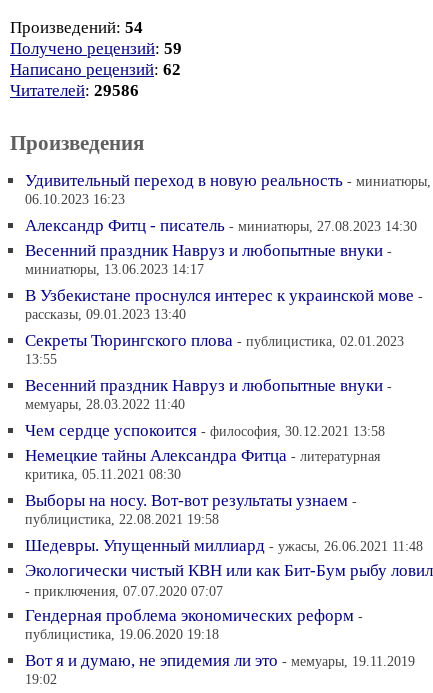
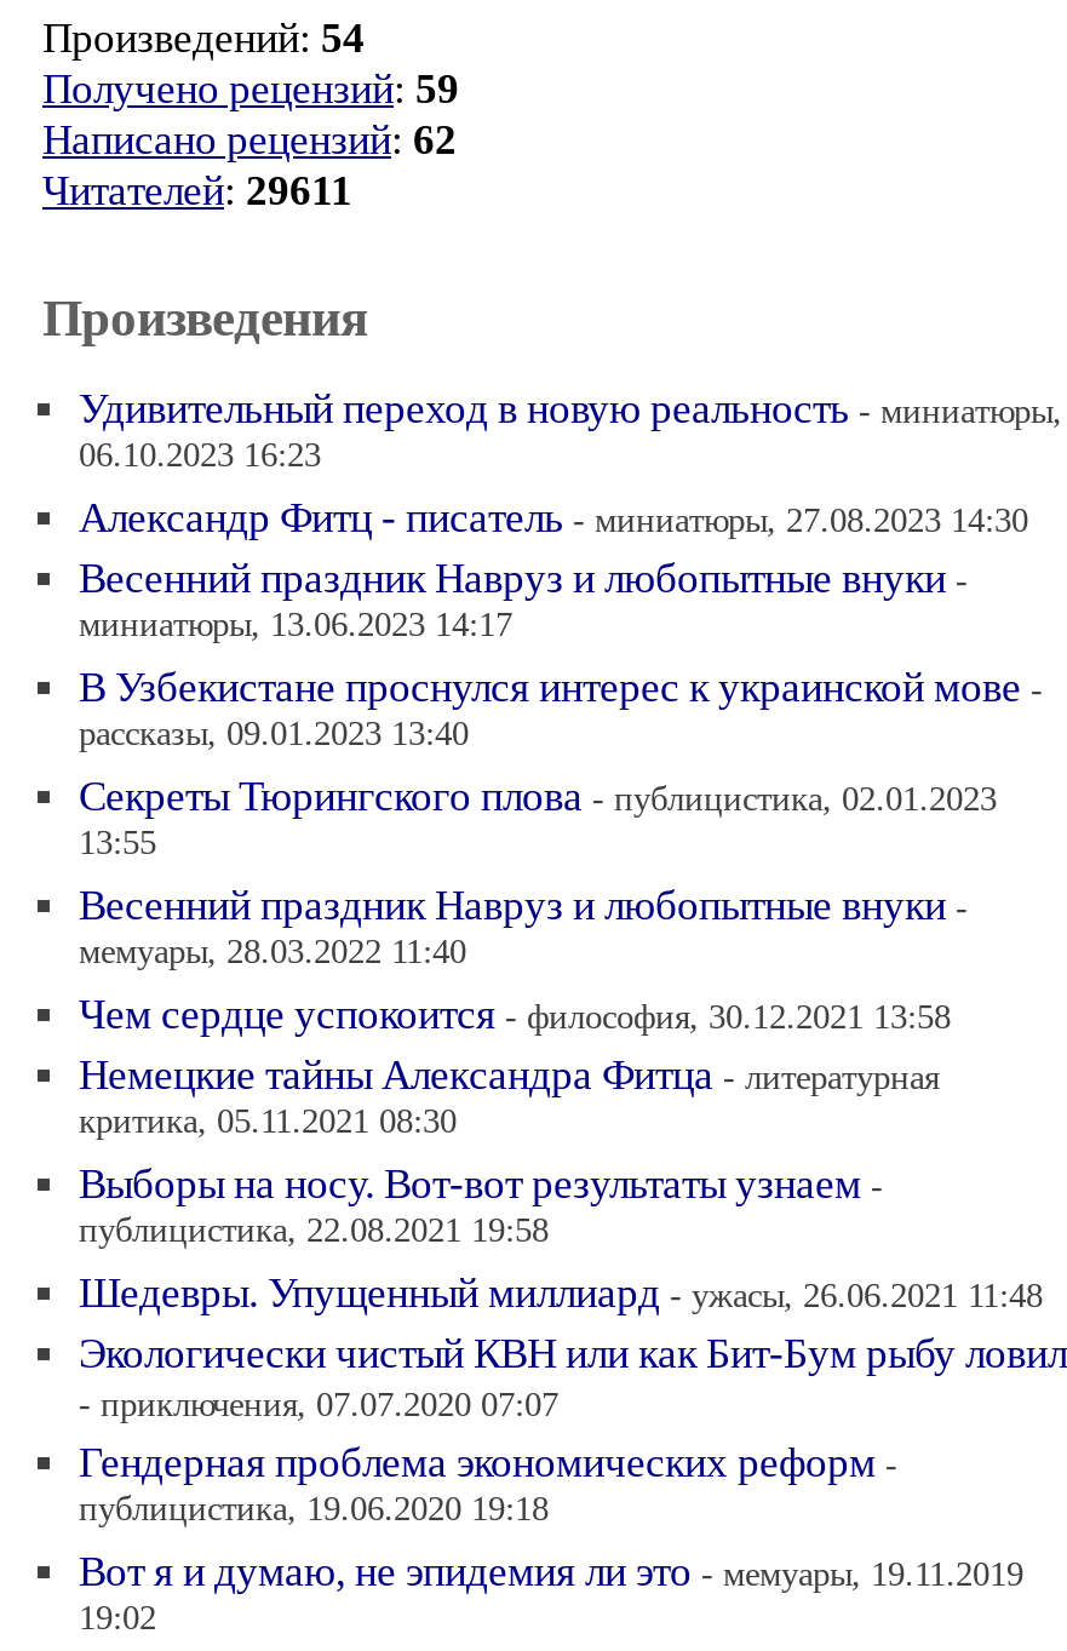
- Читателей: 29586
+ Читателей: 29611
